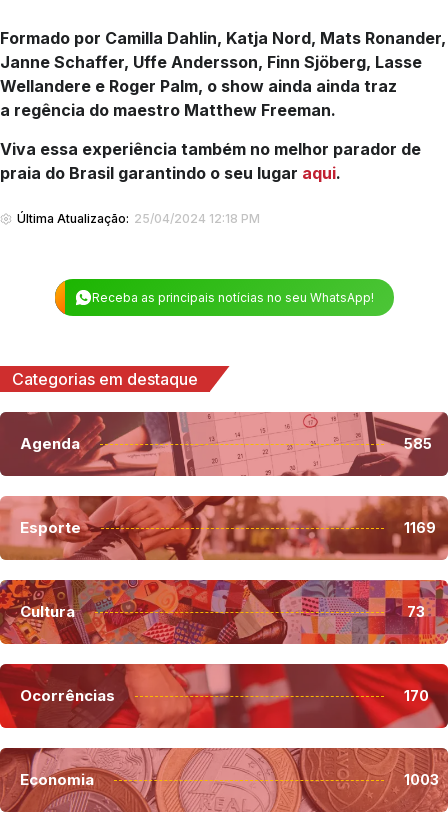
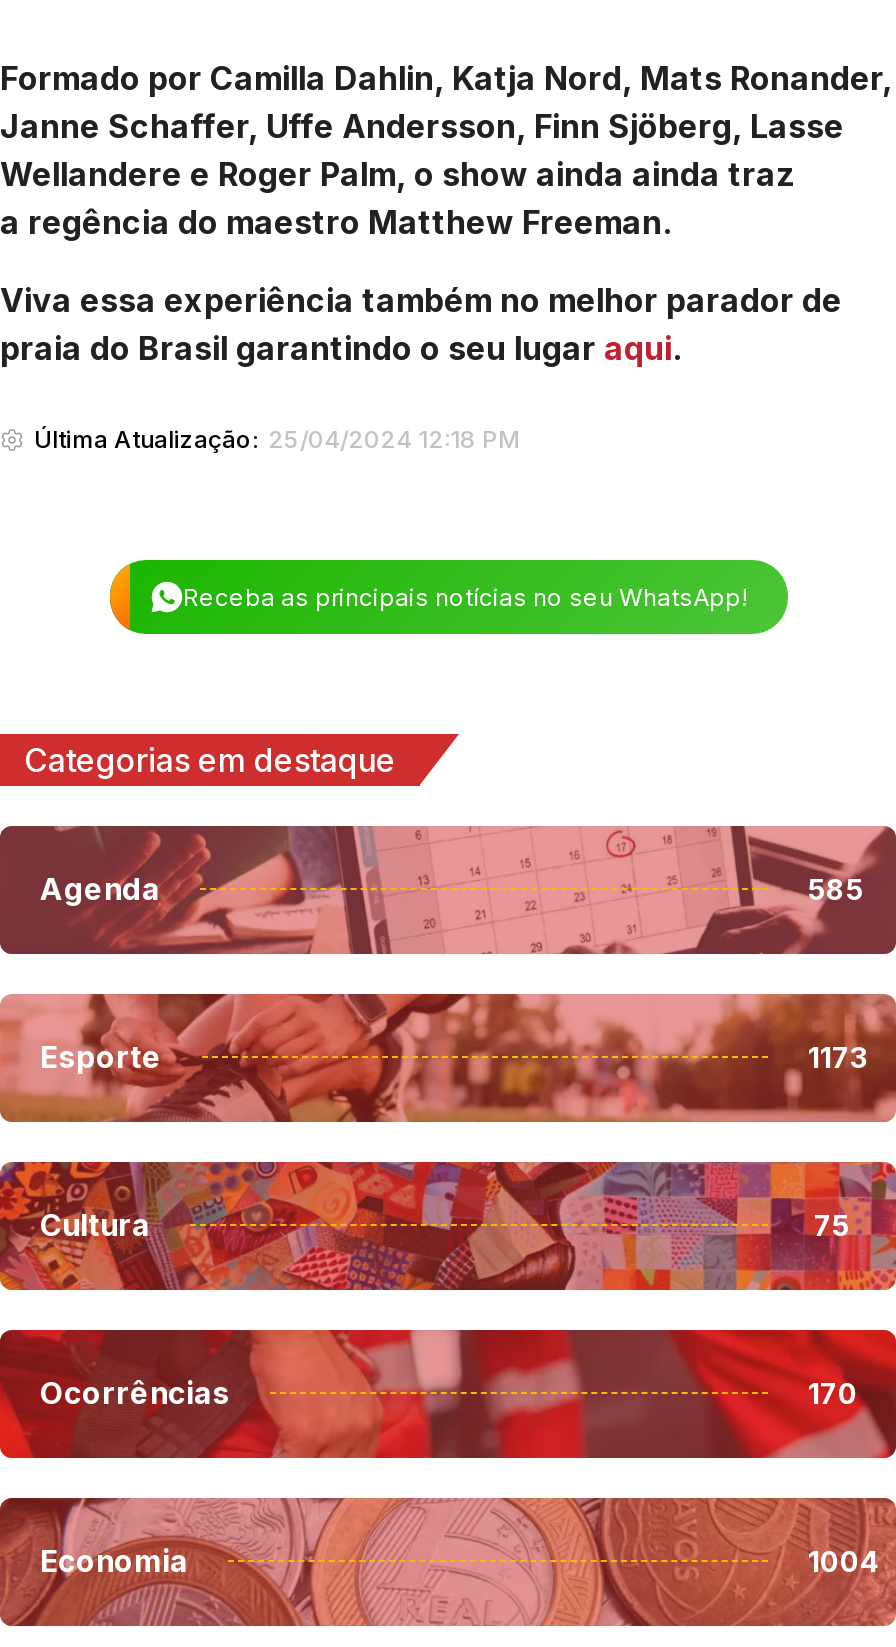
- 1169
+ 1173

- 73
+ 75

- 1003
+ 1004
